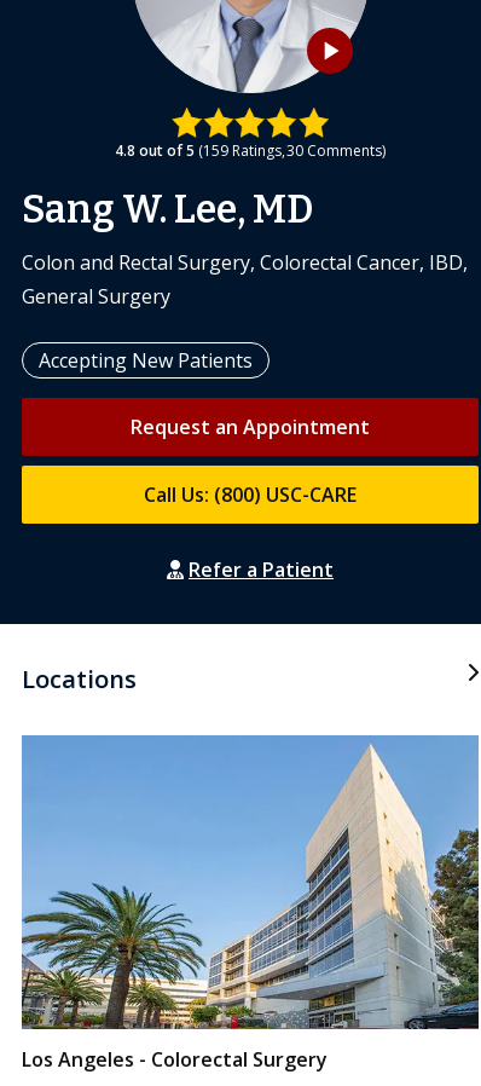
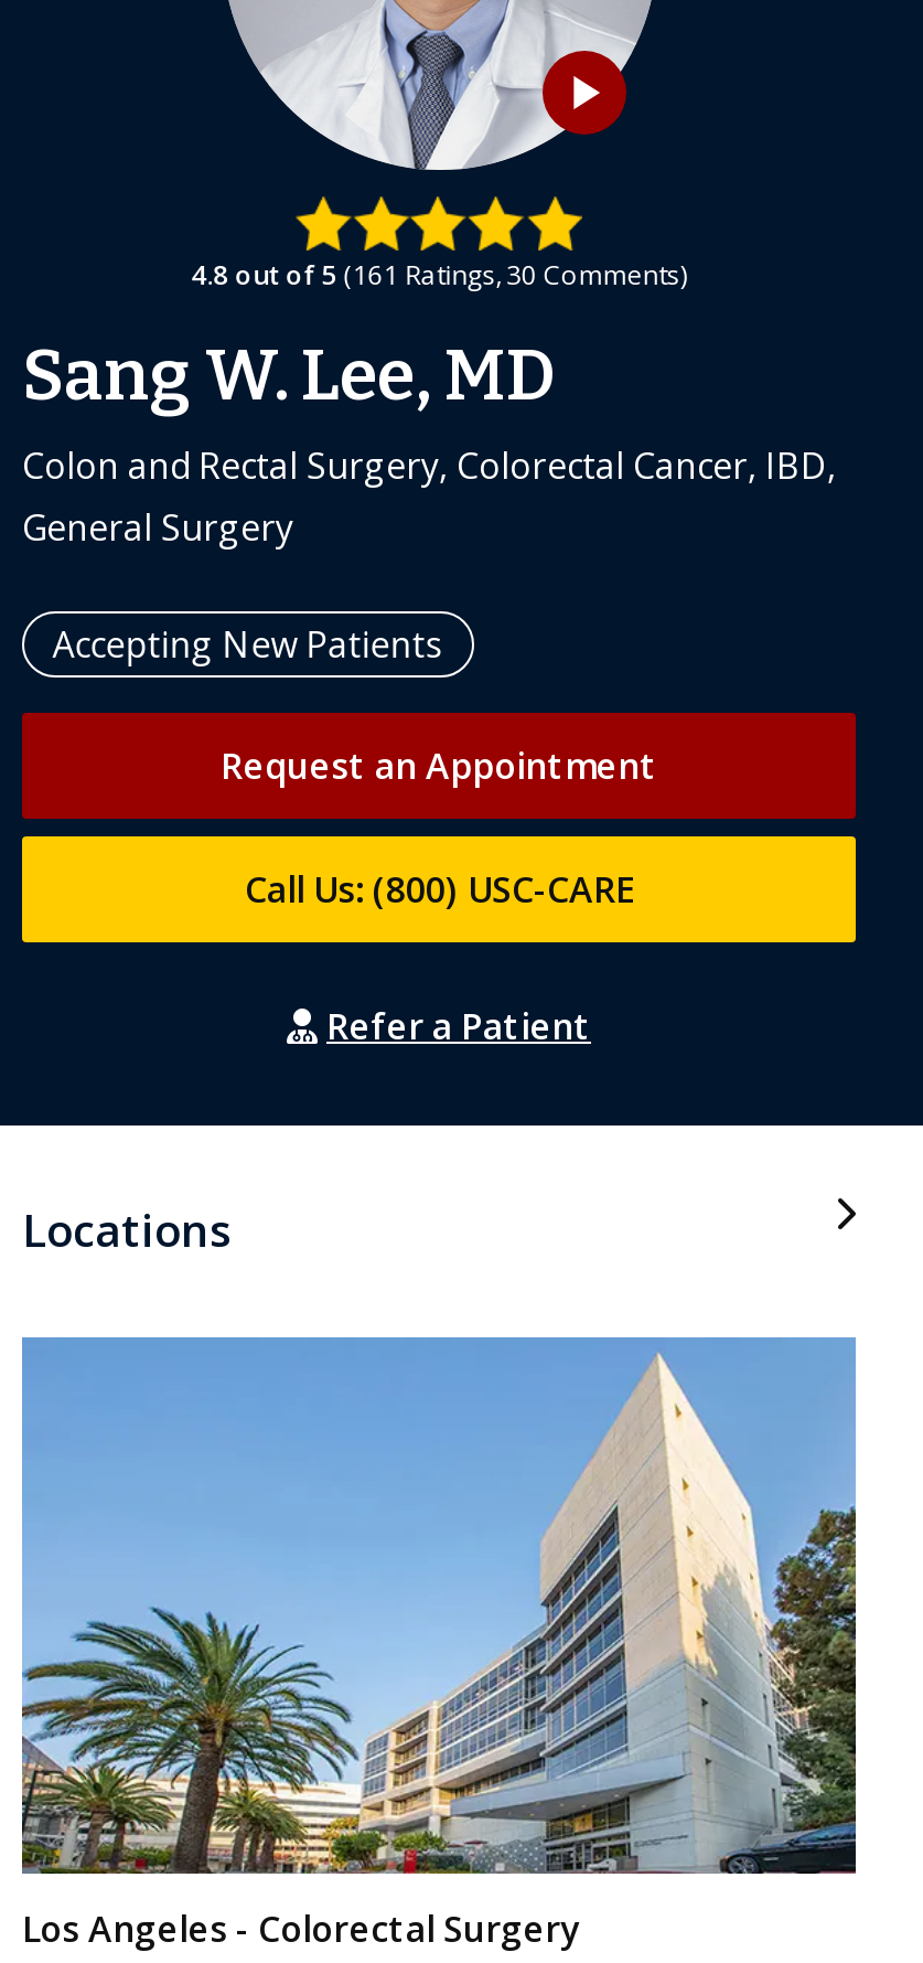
- 4.8 out of 5 159 Ratings 30 Comments
+ 4.8 out of 5 161 Ratings 30 Comments
